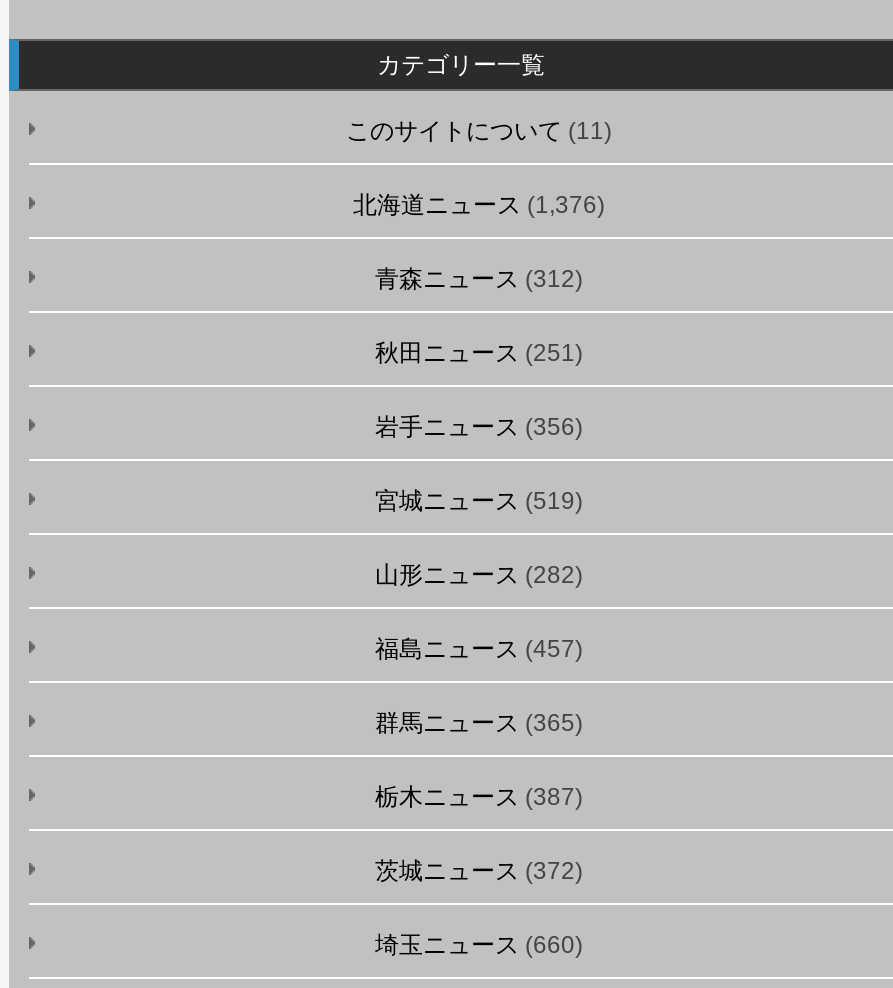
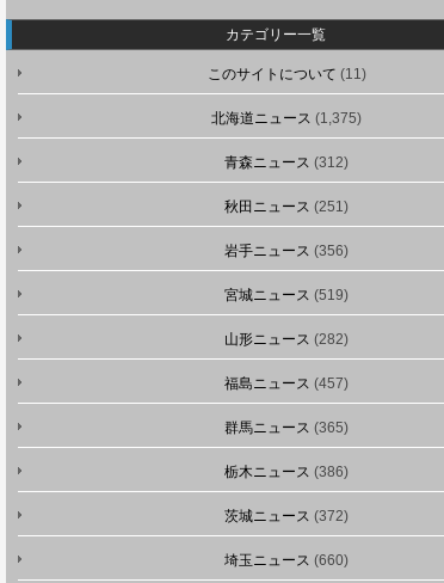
- 北海道ニュース(1,376)
+ 北海道ニュース(1,375)

- 栃木ニュース(387)
+ 栃木ニュース(386)
